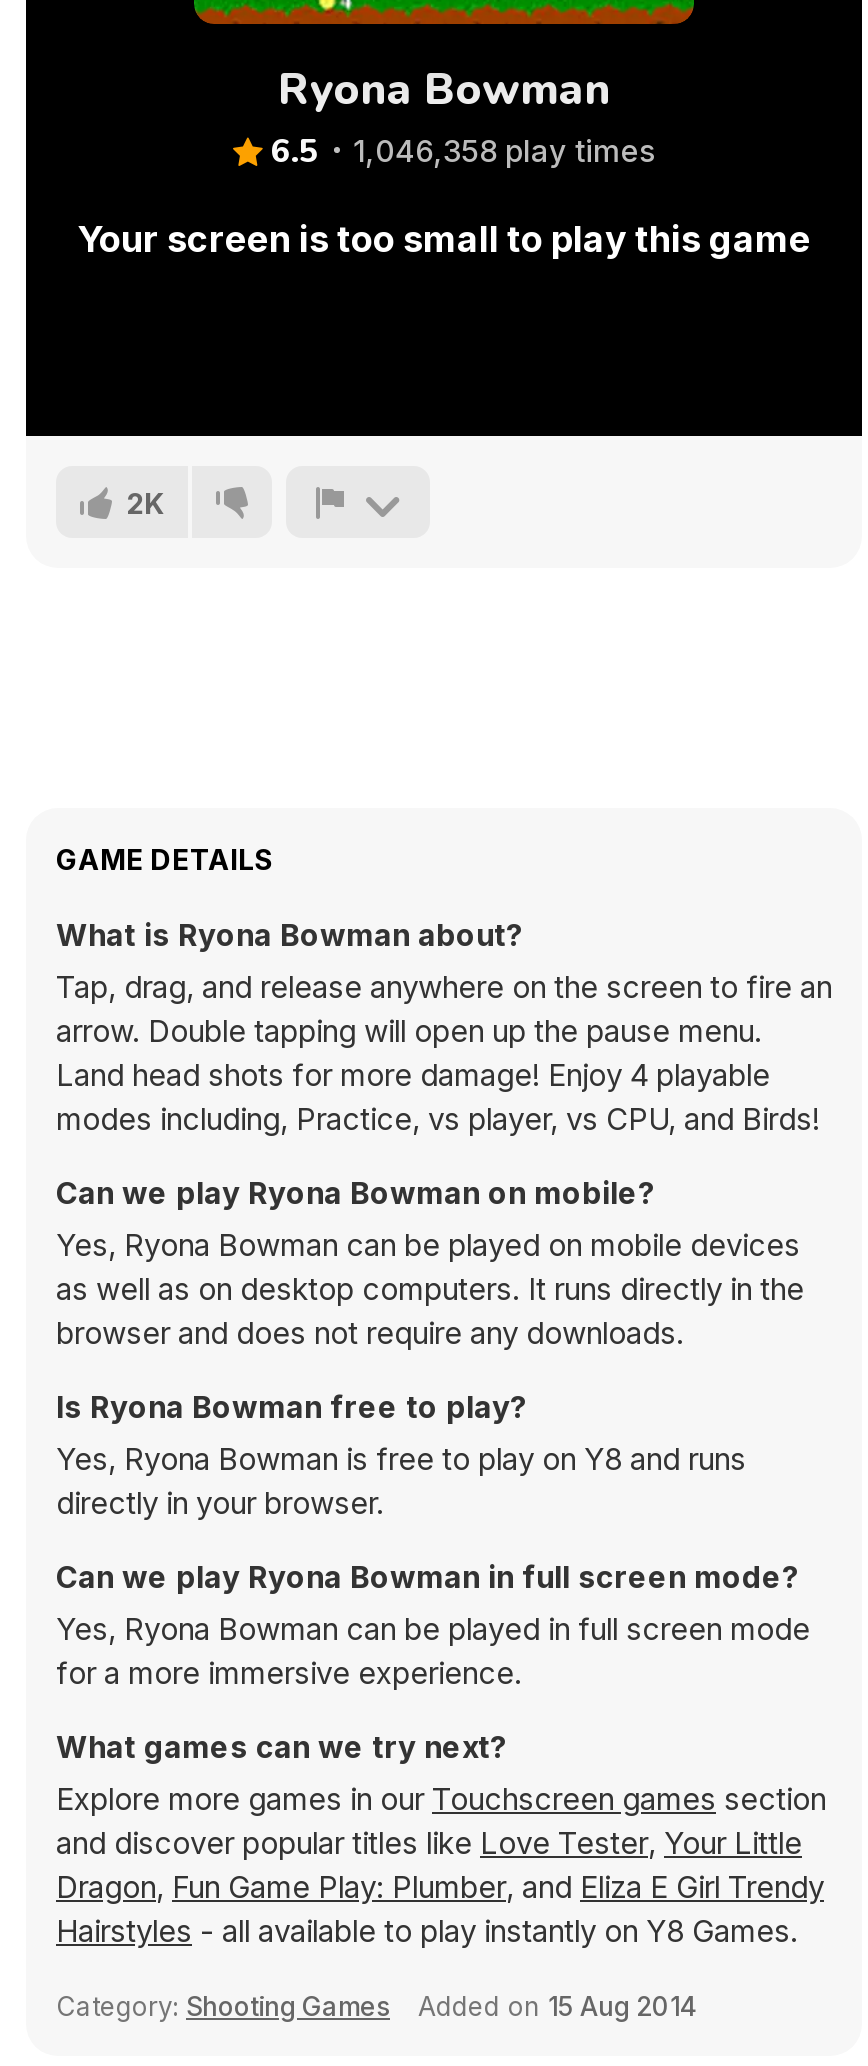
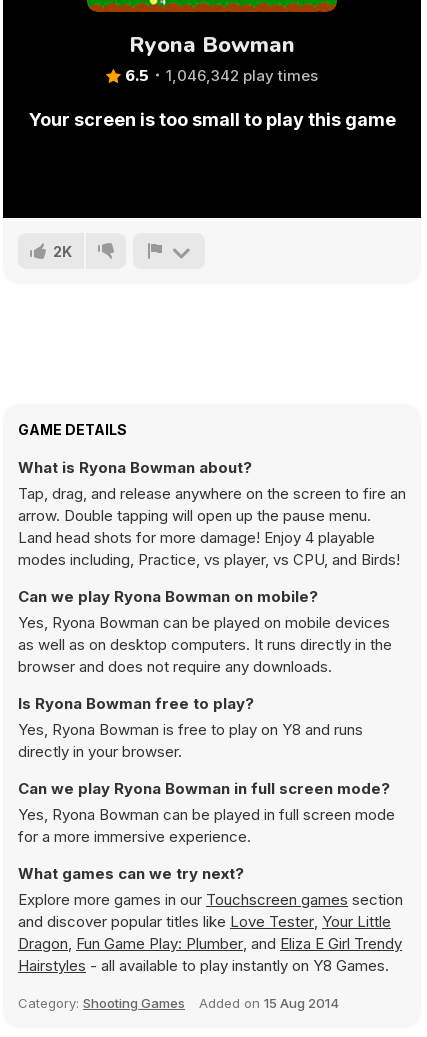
- 6.5 1,046,358 play times
+ 6.5 1,046,342 play times
